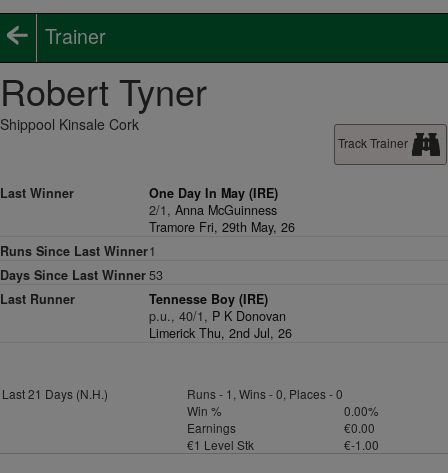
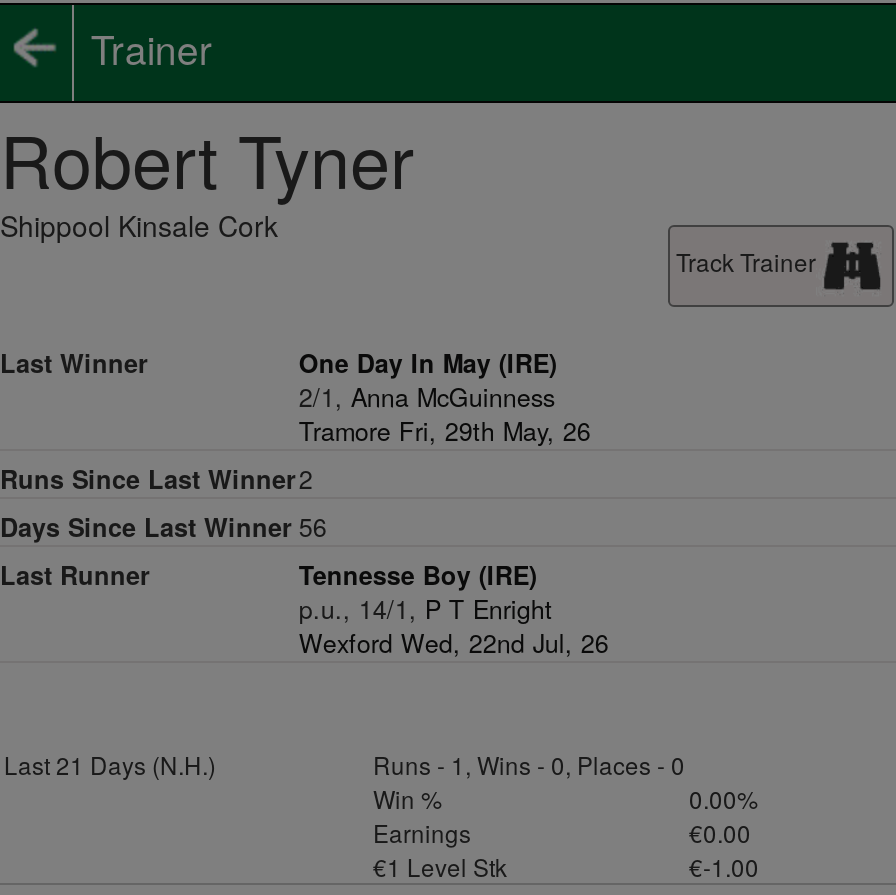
- Runs Since Last Winner 1
+ Runs Since Last Winner 2

- Days Since Last Winner 53
+ Days Since Last Winner 56

- p.u., 40/1, P K Donovan
+ p.u., 14/1, P T Enright

- Limerick Thu, 2nd Jul, 26
+ Wexford Wed, 22nd Jul, 26
